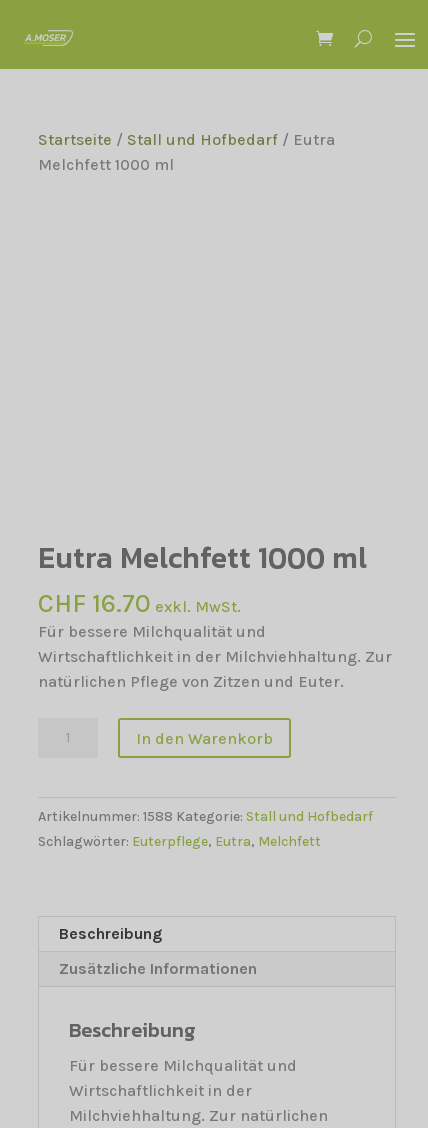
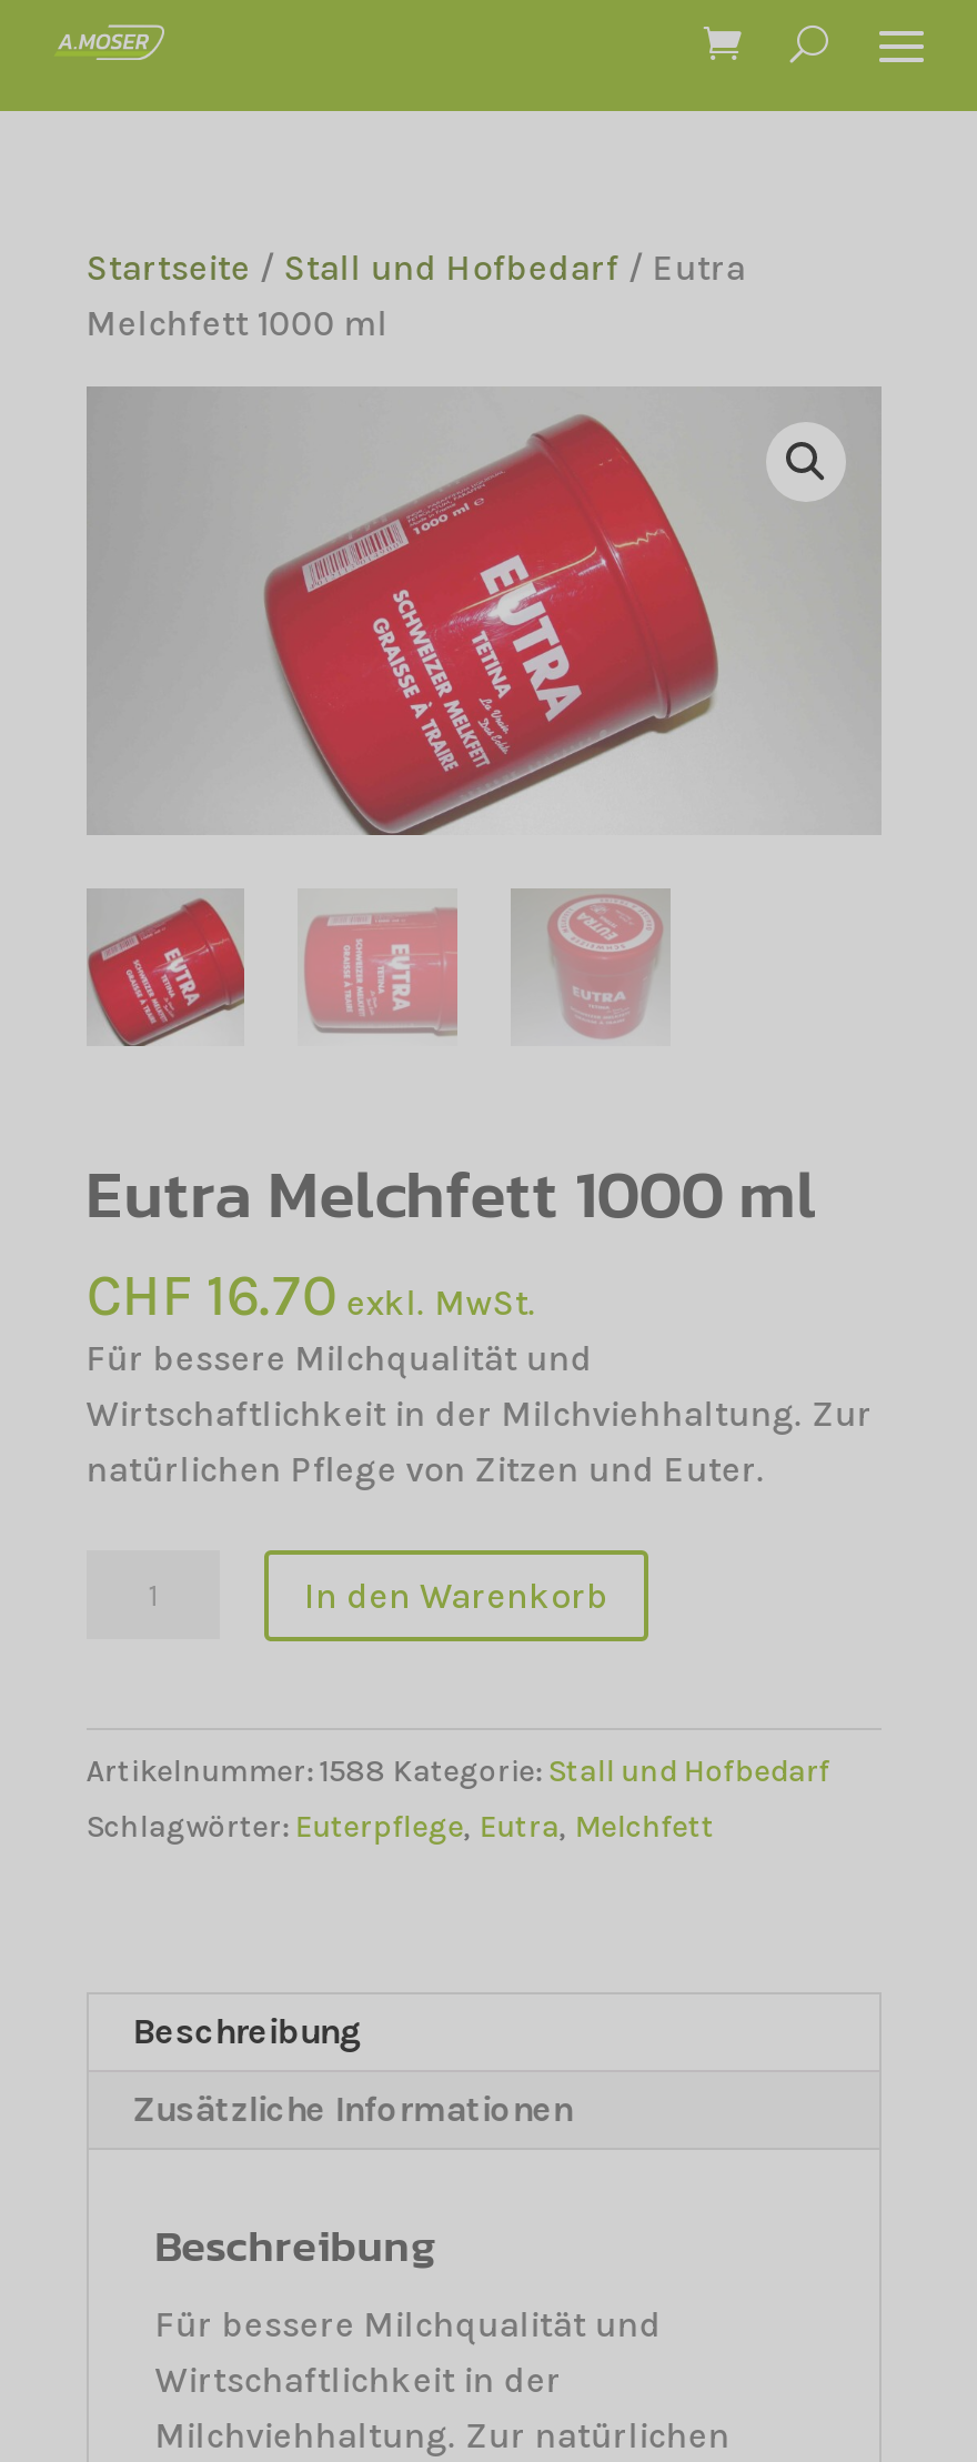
+ [image]

+ [image]

+ [image]

+ [image]
